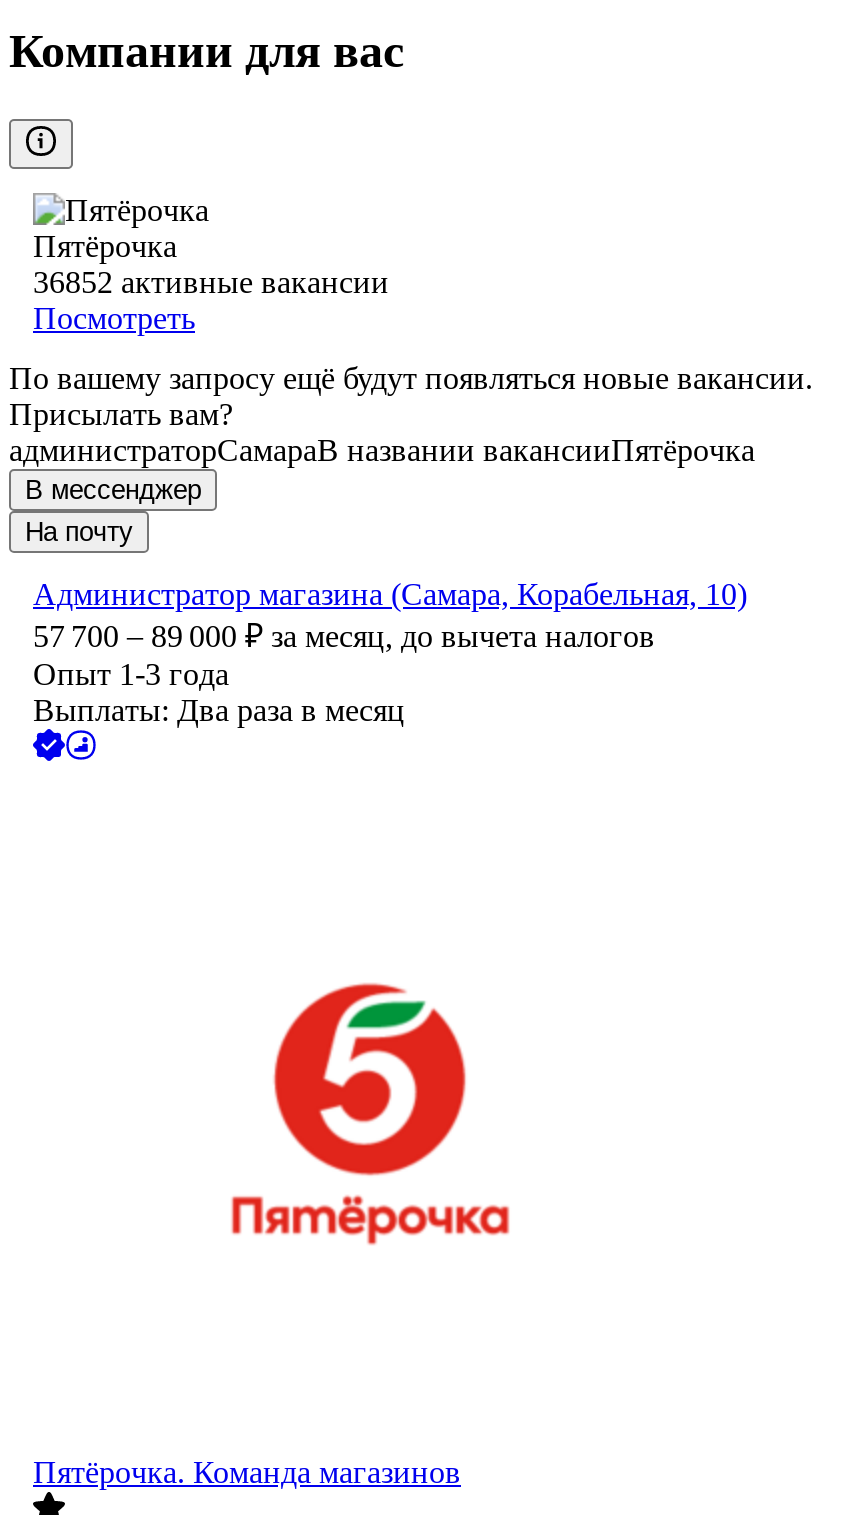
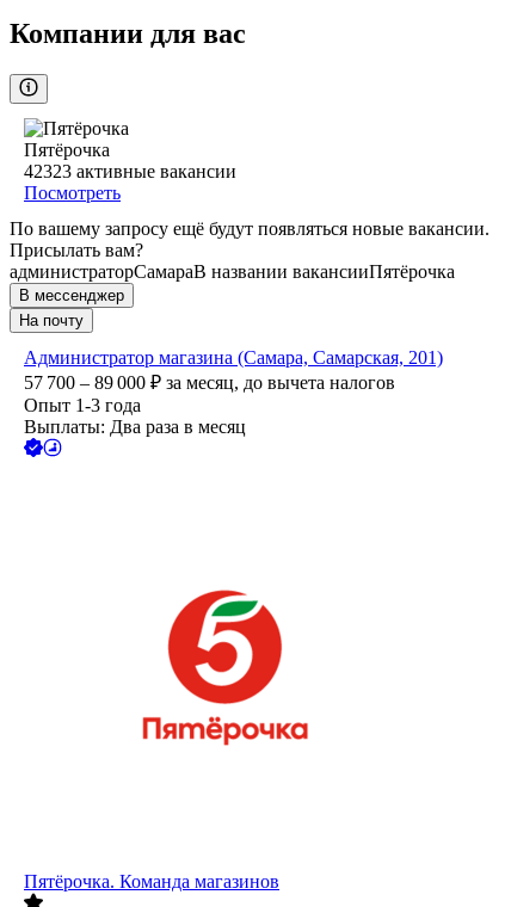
- 36852 активные вакансии
+ 42323 активные вакансии

- Администратор магазина (Самара, Корабельная, 10)
+ Администратор магазина (Самара, Самарская, 201)
